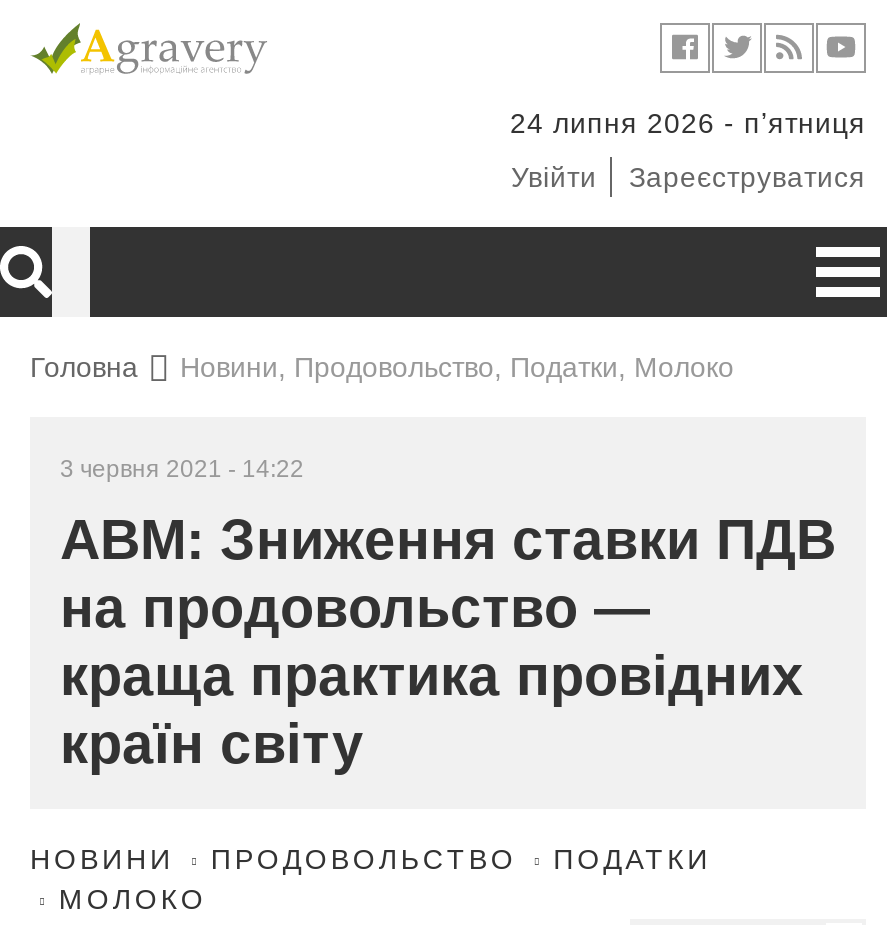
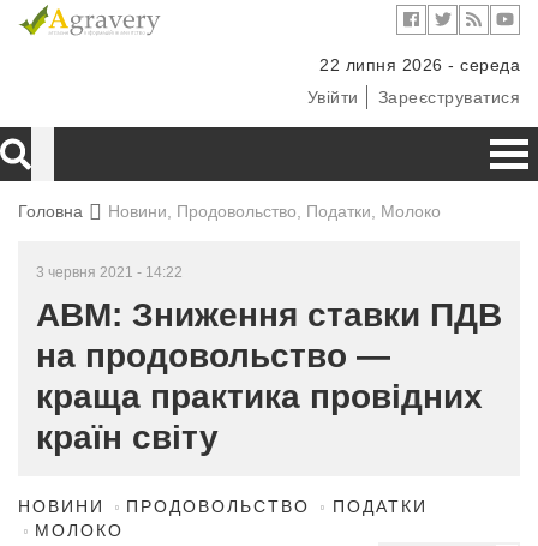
- 24 липня 2026 - пʼятниця
+ 22 липня 2026 - середа
